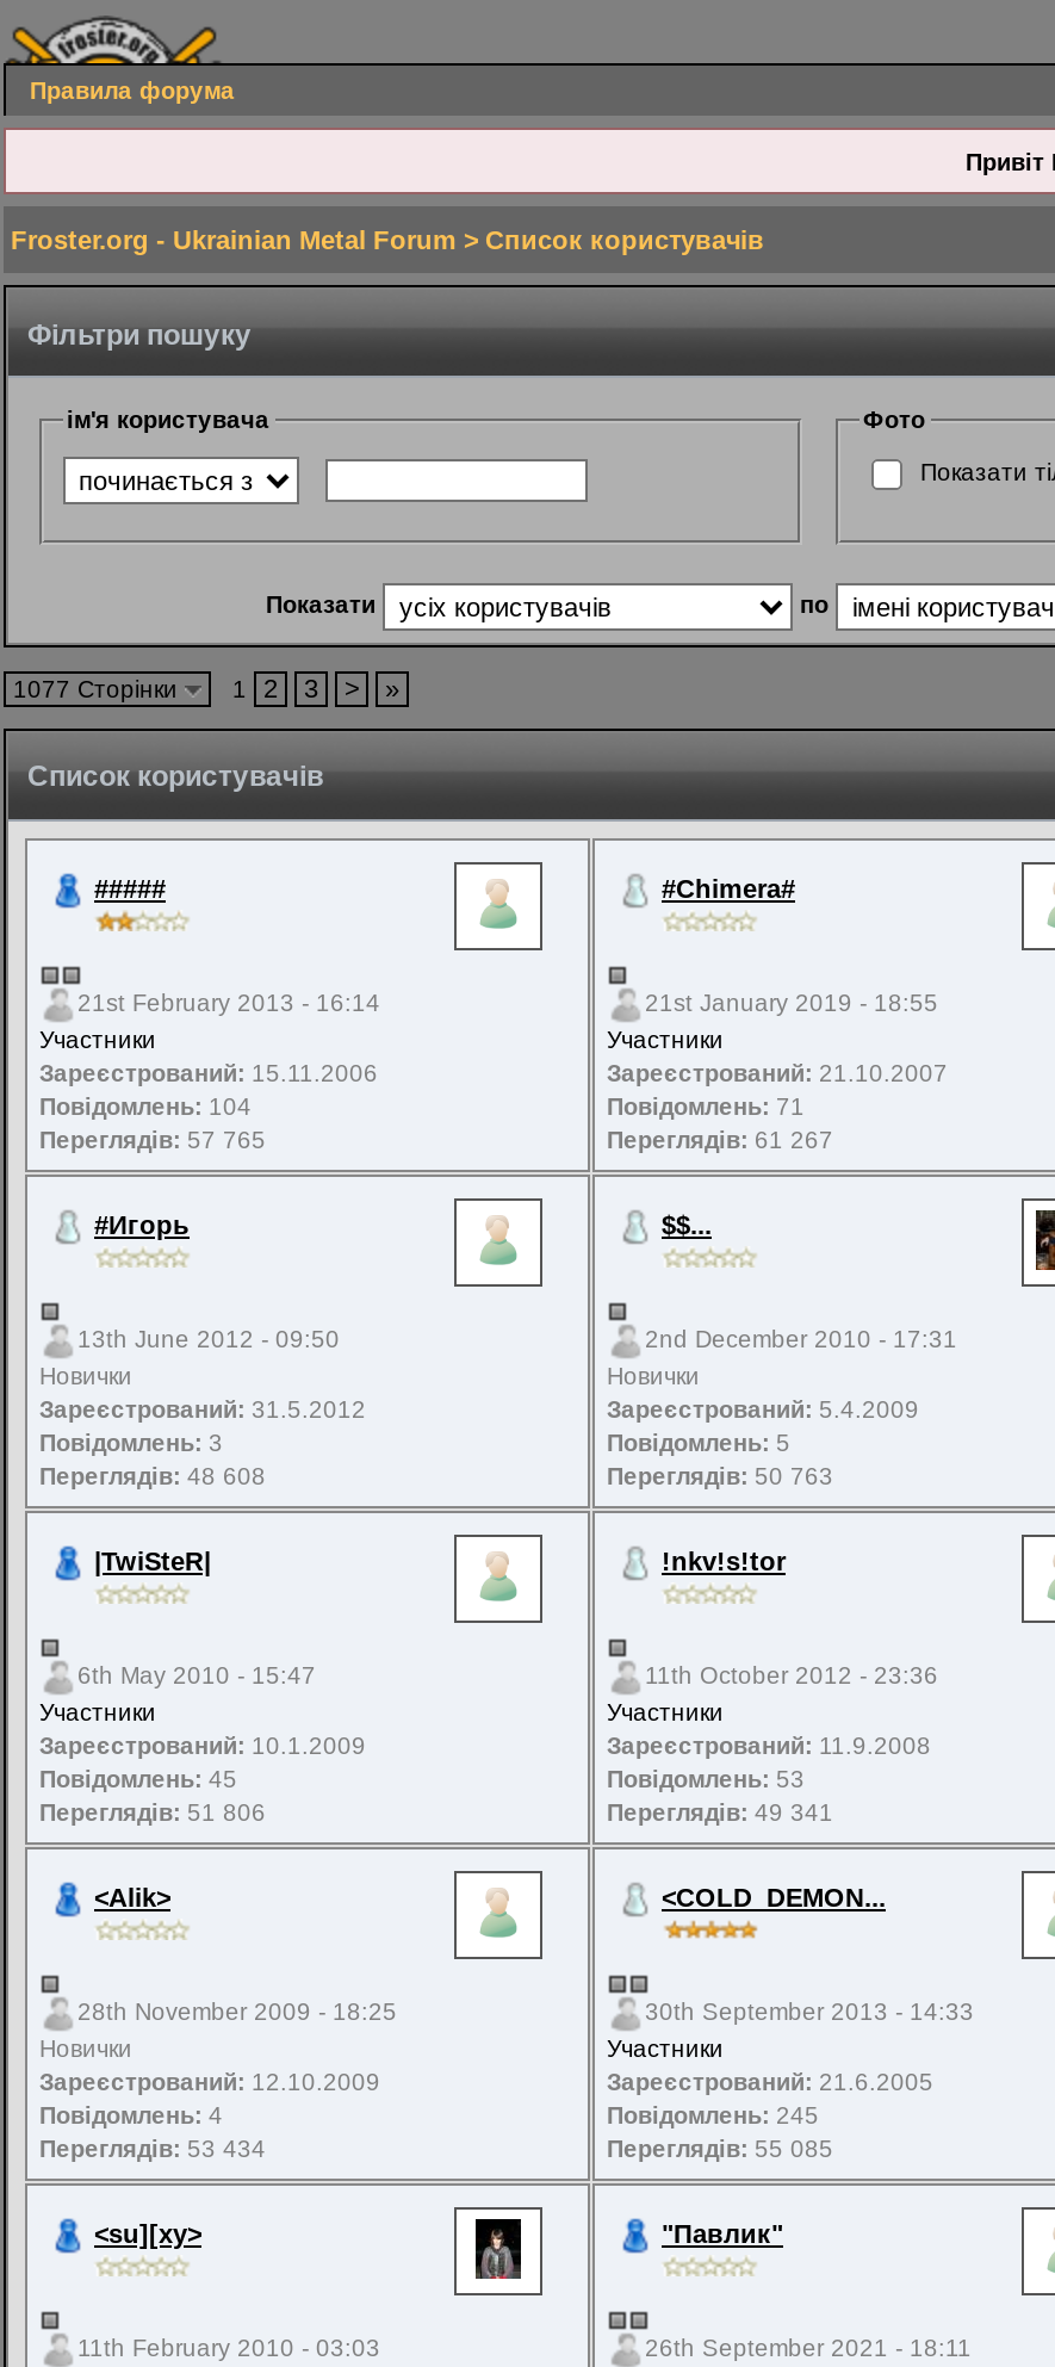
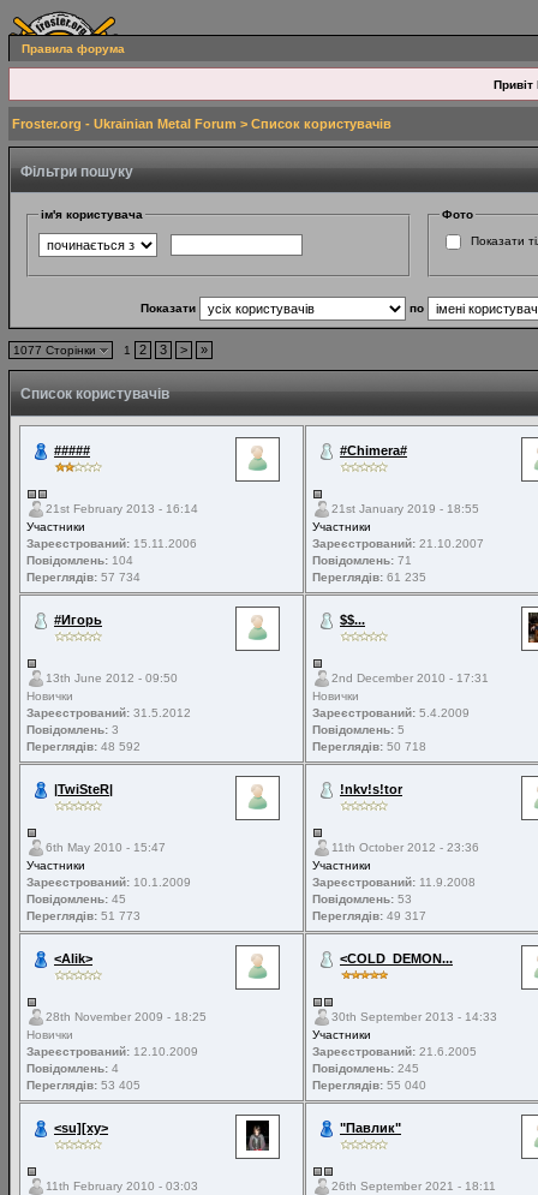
- Переглядів: 57 765
+ Переглядів: 57 734

- Переглядів: 61 267
+ Переглядів: 61 235

- Переглядів: 48 608
+ Переглядів: 48 592

- Переглядів: 50 763
+ Переглядів: 50 718

- Переглядів: 51 806
+ Переглядів: 51 773

- Переглядів: 49 341
+ Переглядів: 49 317

- Переглядів: 53 434
+ Переглядів: 53 405

- Переглядів: 55 085
+ Переглядів: 55 040
